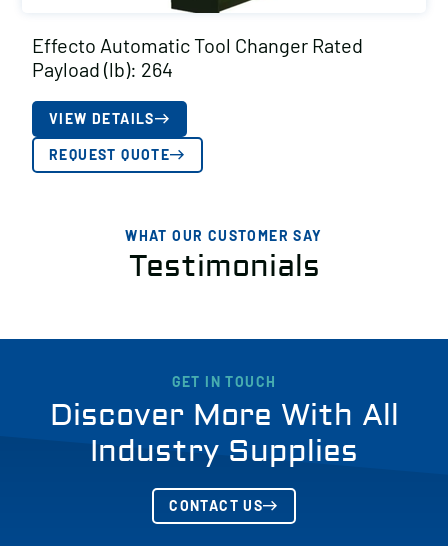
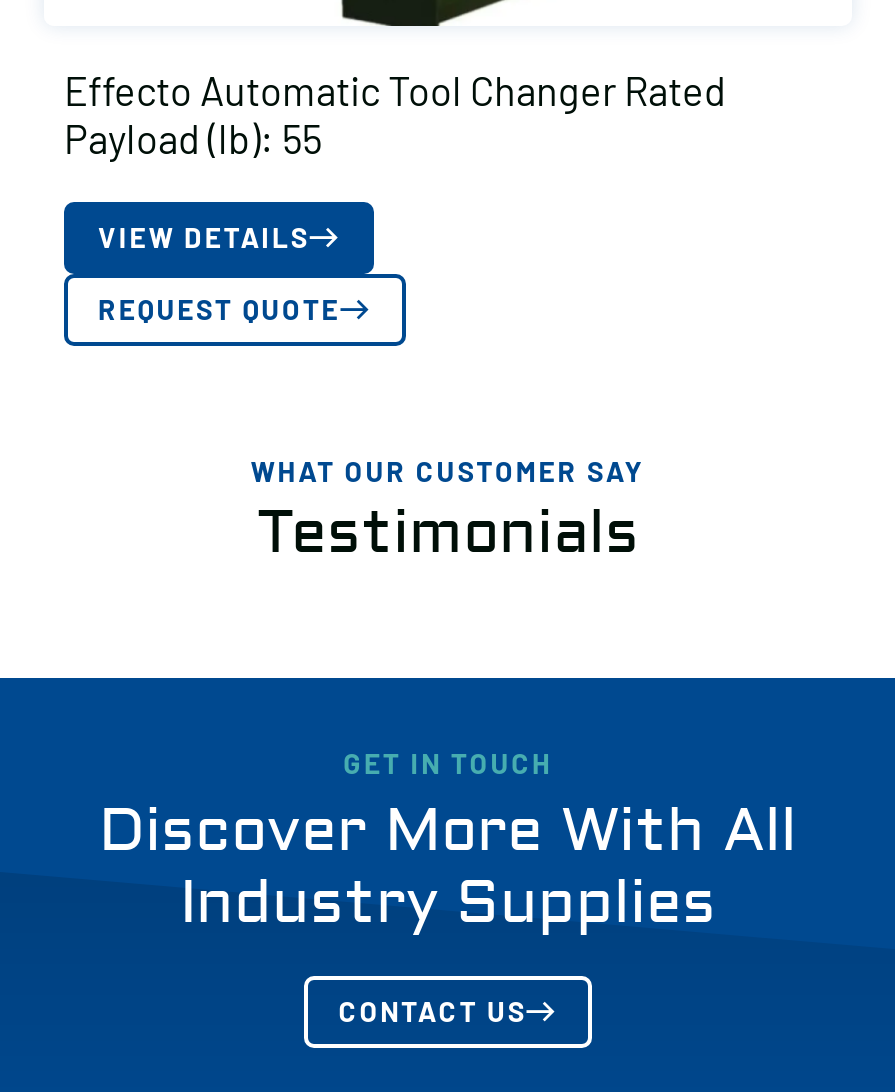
- Payload (lb): 264
+ Payload (lb): 55
